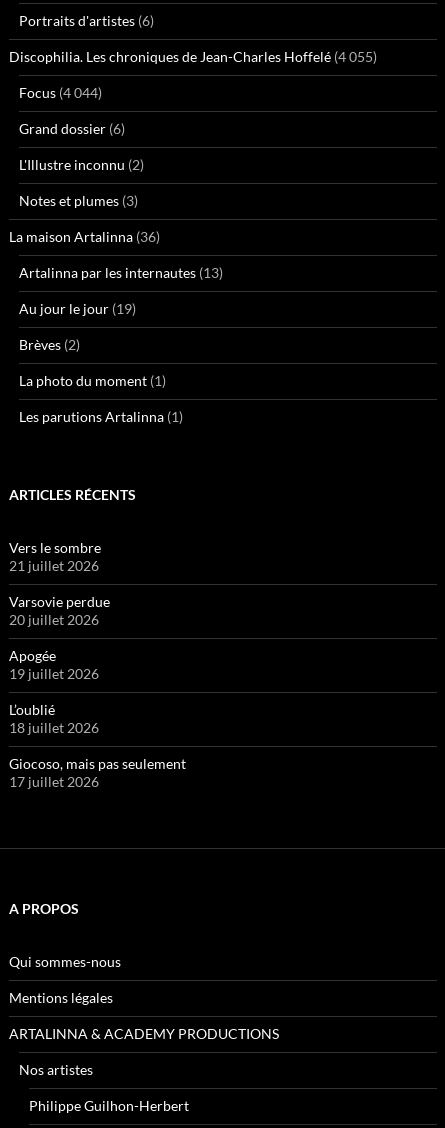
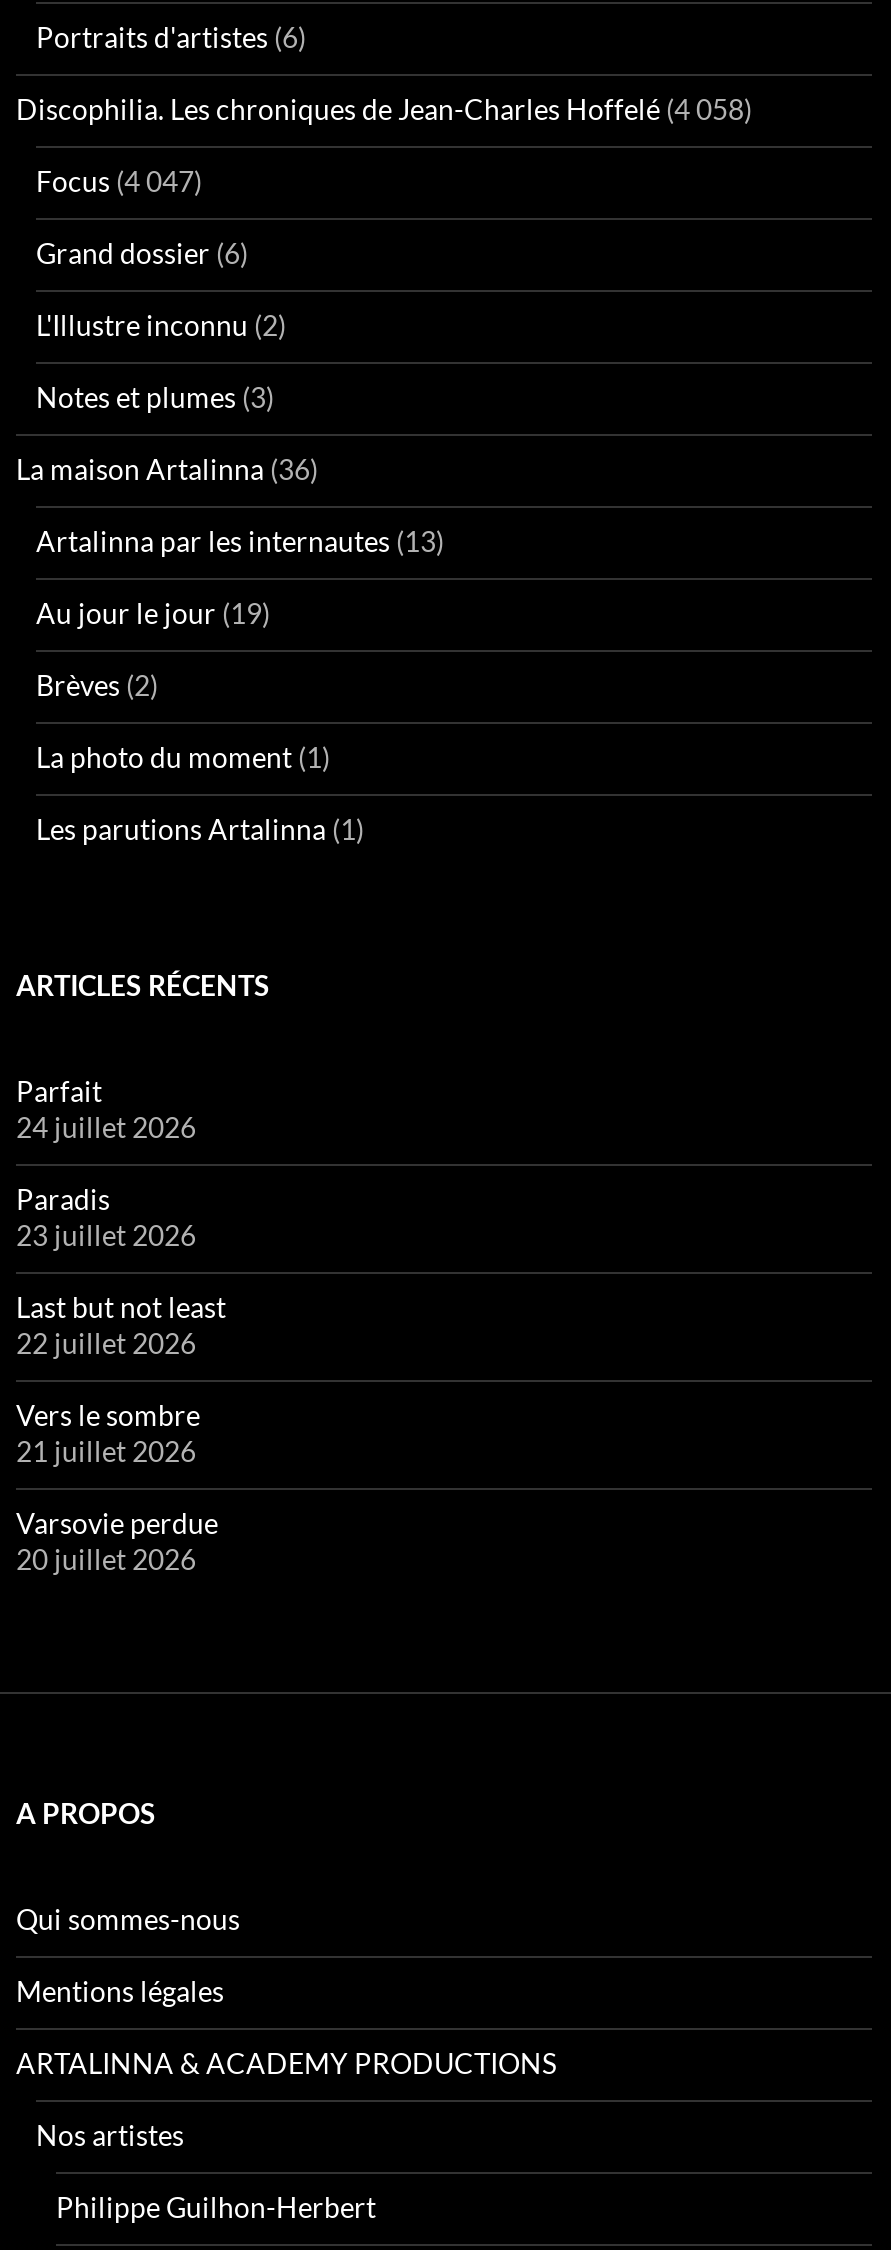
- Discophilia. Les chroniques de Jean-Charles Hoffelé (4 055)
+ Discophilia. Les chroniques de Jean-Charles Hoffelé (4 058)

- Focus (4 044)
+ Focus (4 047)

+ Parfait
+ 24 juillet 2026
+ Paradis
+ 23 juillet 2026
+ Last but not least
+ 22 juillet 2026

moved down: Vers le sombre | 21 juillet 2026 | Varsovie perdue | 20 juillet 2026

- Apogée
- 19 juillet 2026
- L’oublié
- 18 juillet 2026
- Giocoso, mais pas seulement
- 17 juillet 2026
